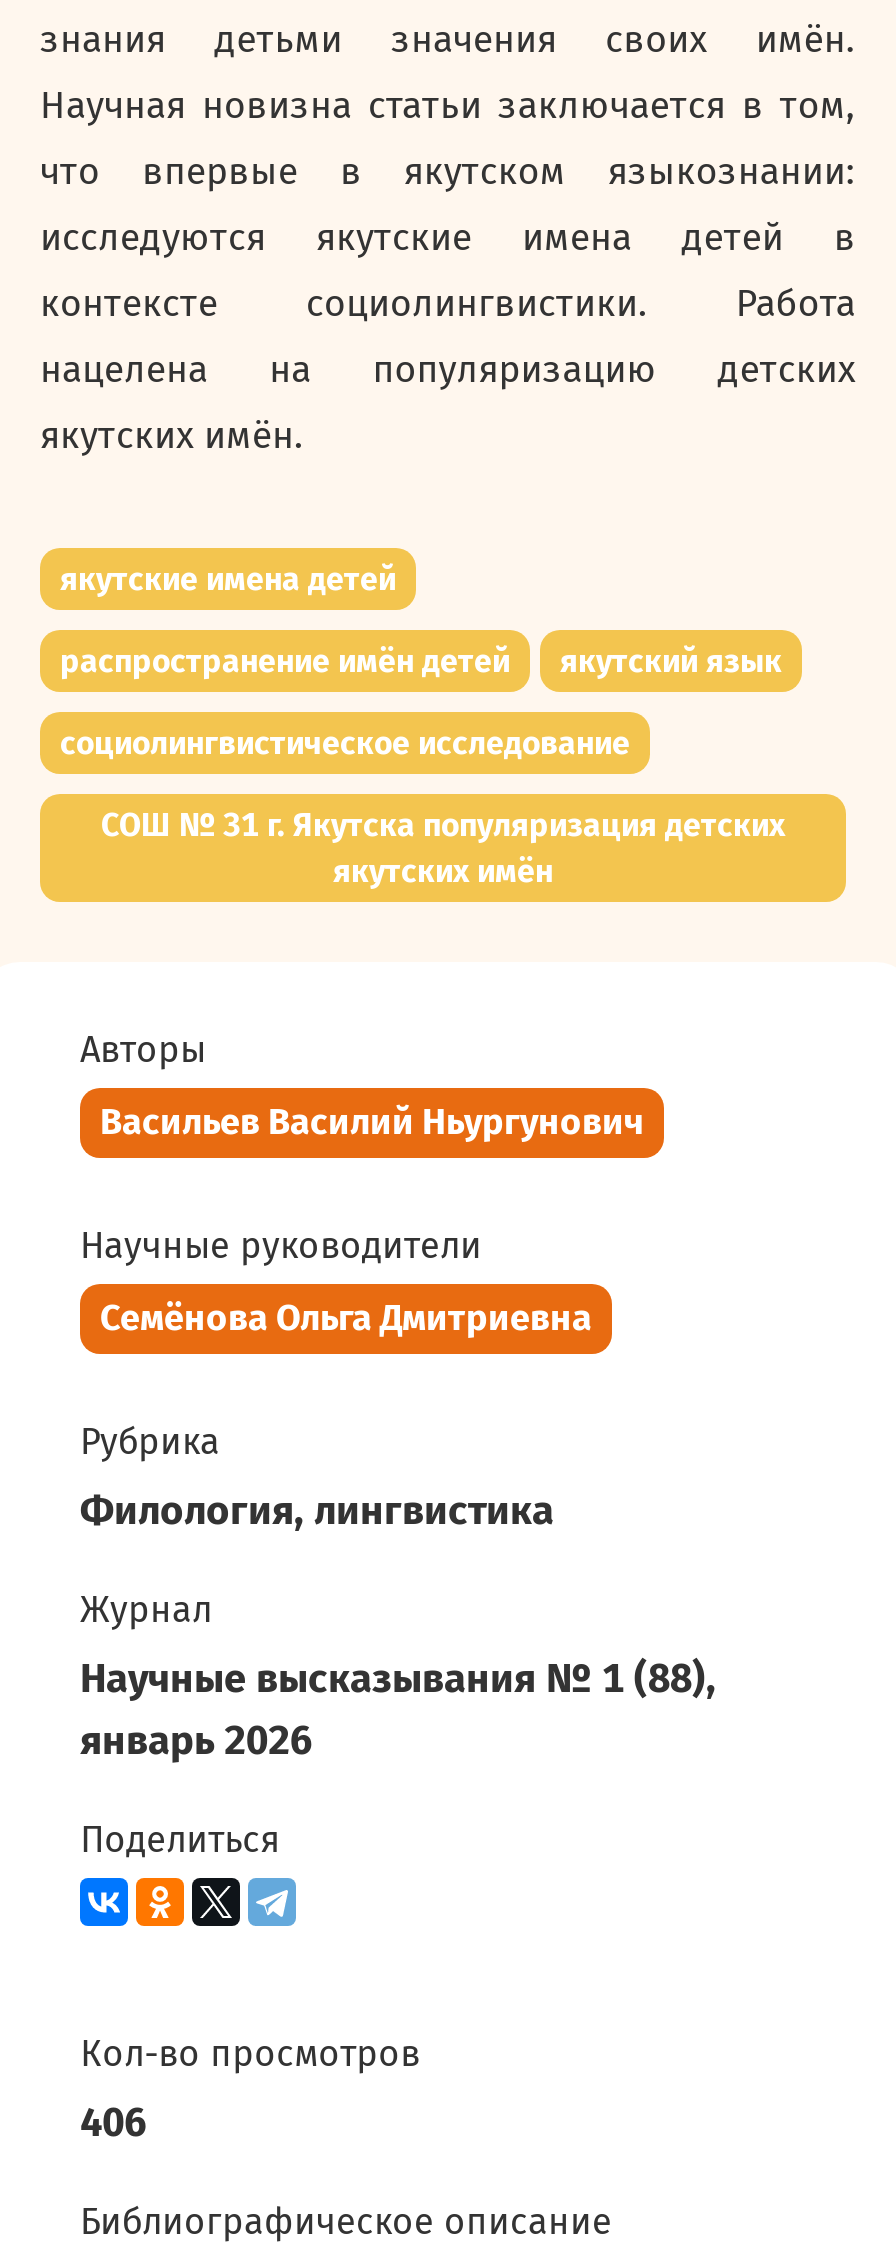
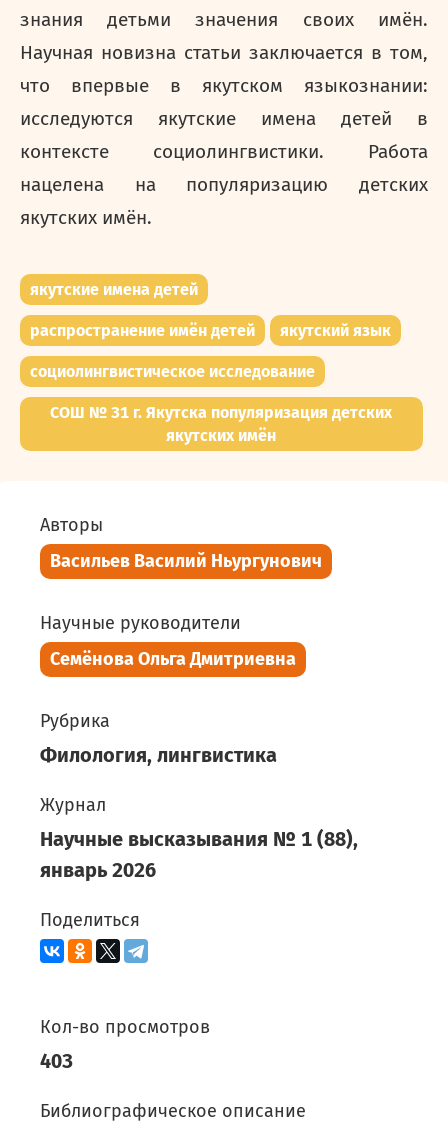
- 406
+ 403
